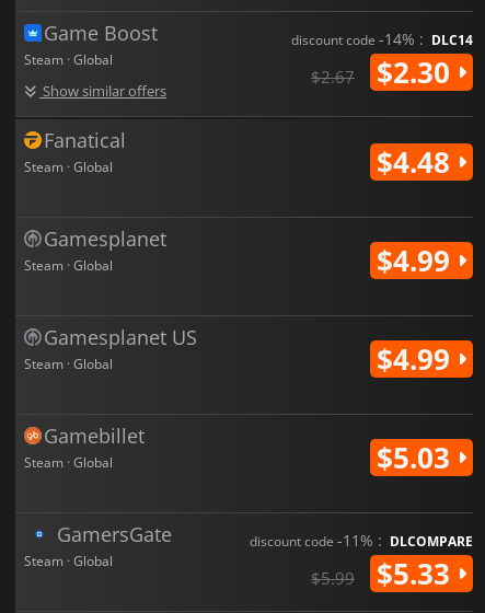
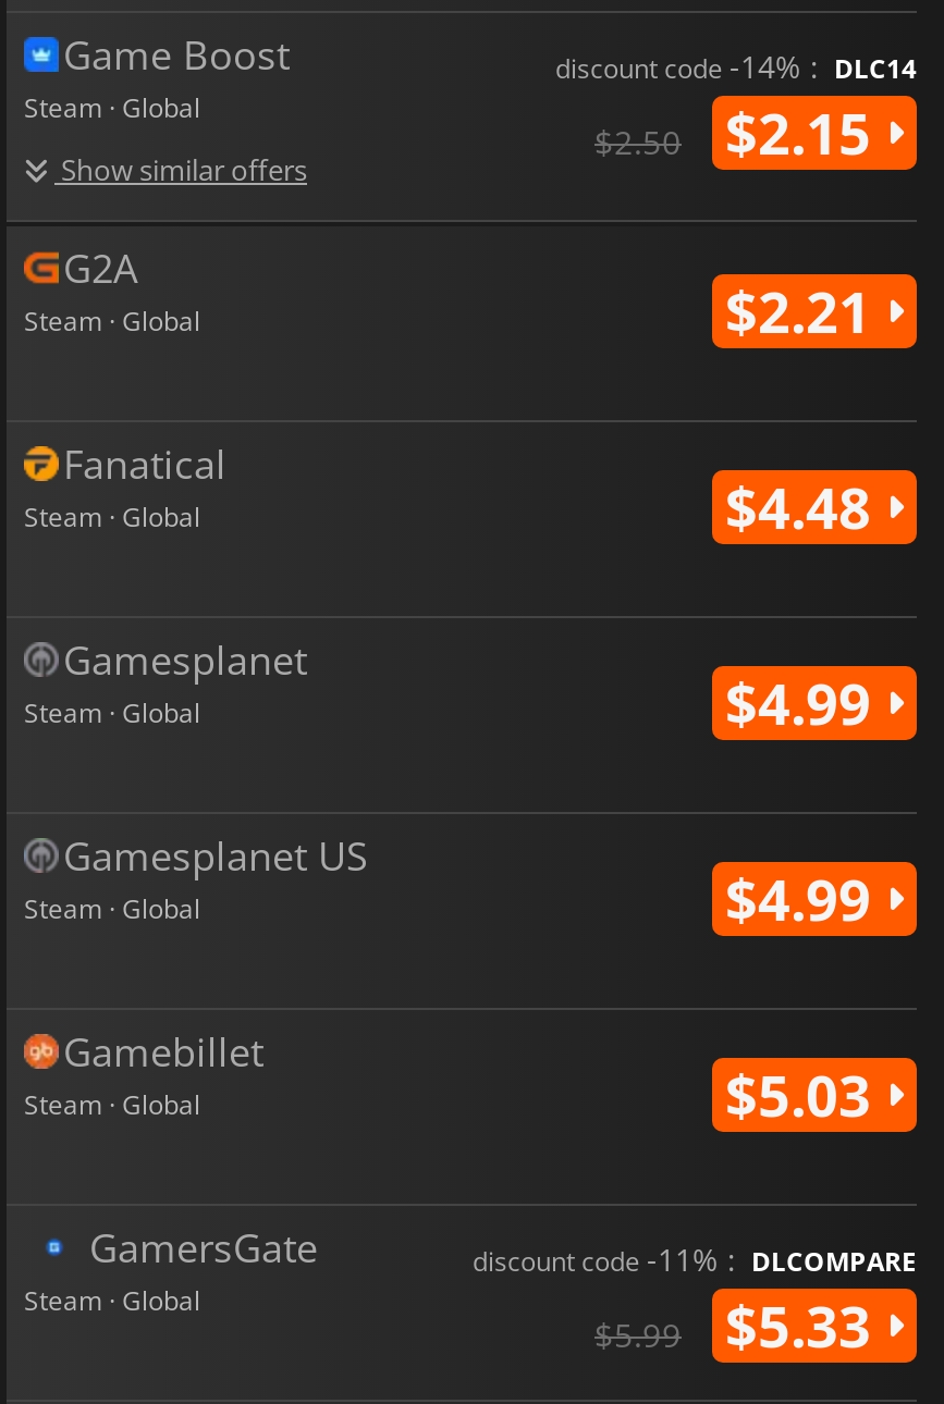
- $2.67
- $2.30
+ $2.50
+ $2.15
+ G2A
+ Steam · Global
+ $2.21
